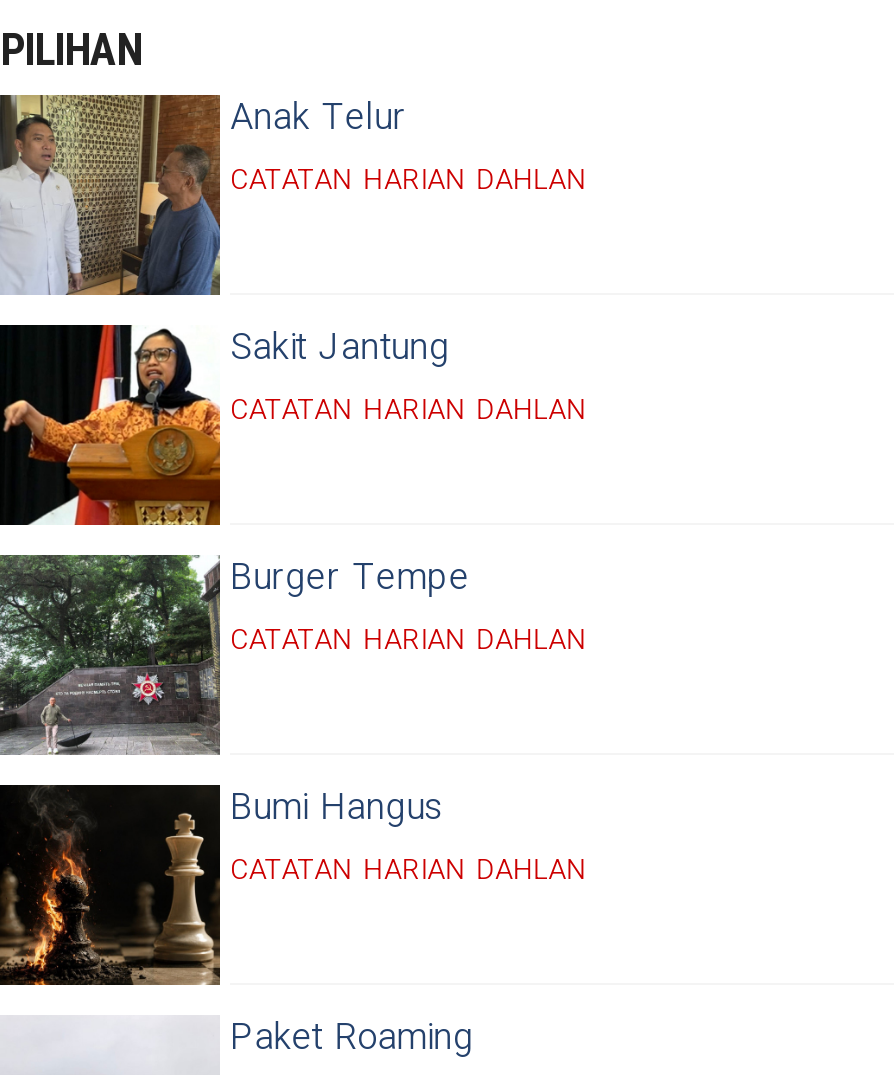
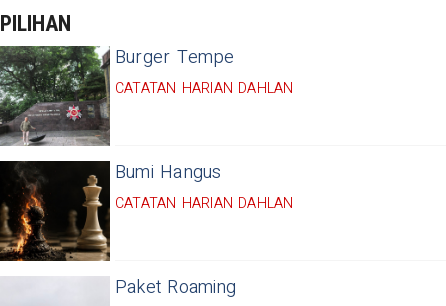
- [image]
- Anak Telur
- CATATAN HARIAN DAHLAN
- Sakit Jantung
- CATATAN HARIAN DAHLAN

- [image]
